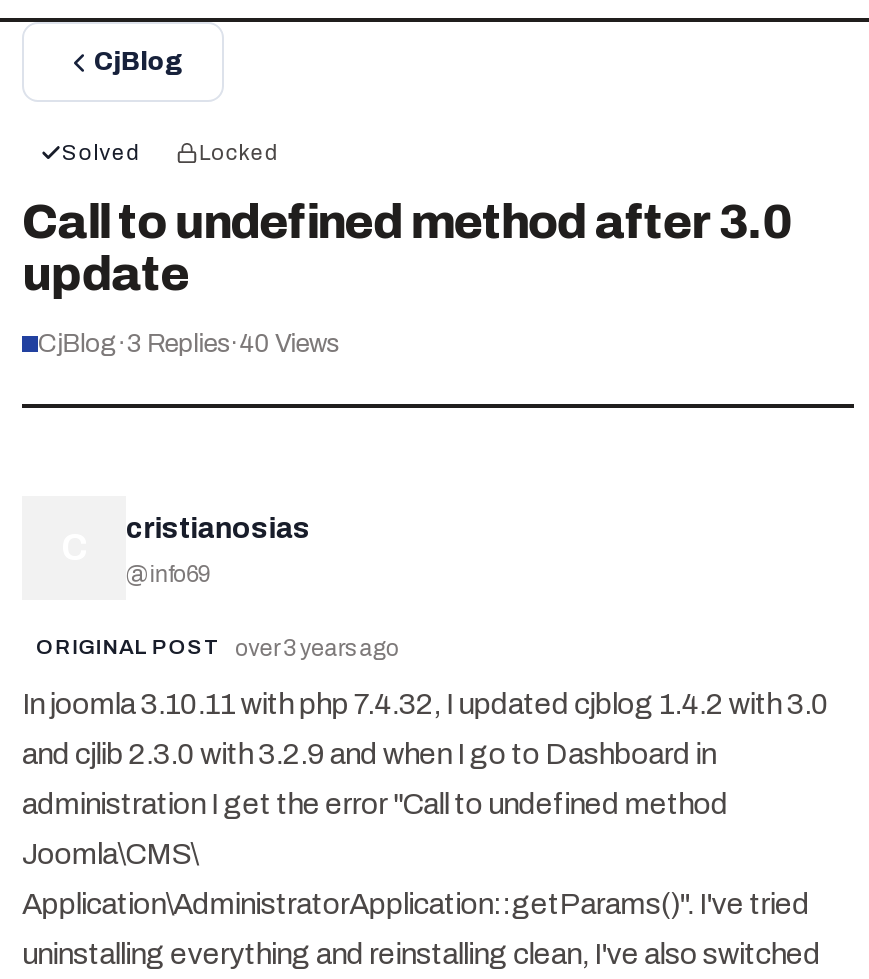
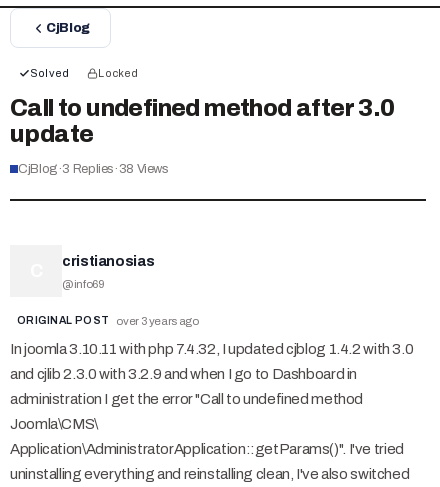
- CjBlog · 3 Replies·40 Views
+ CjBlog · 3 Replies·38 Views
